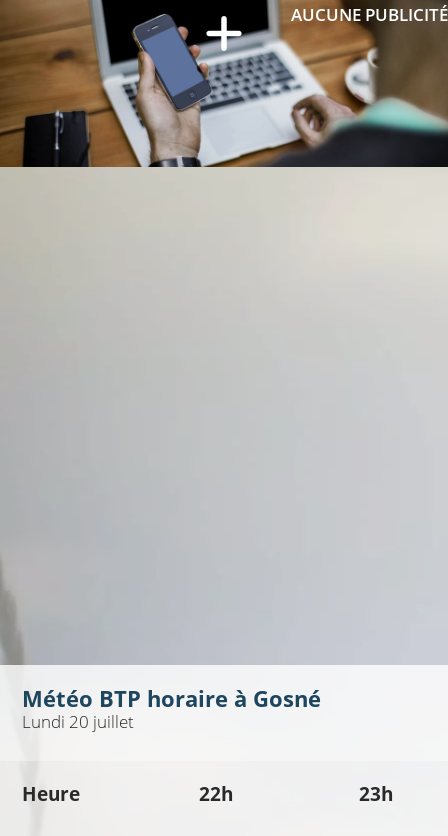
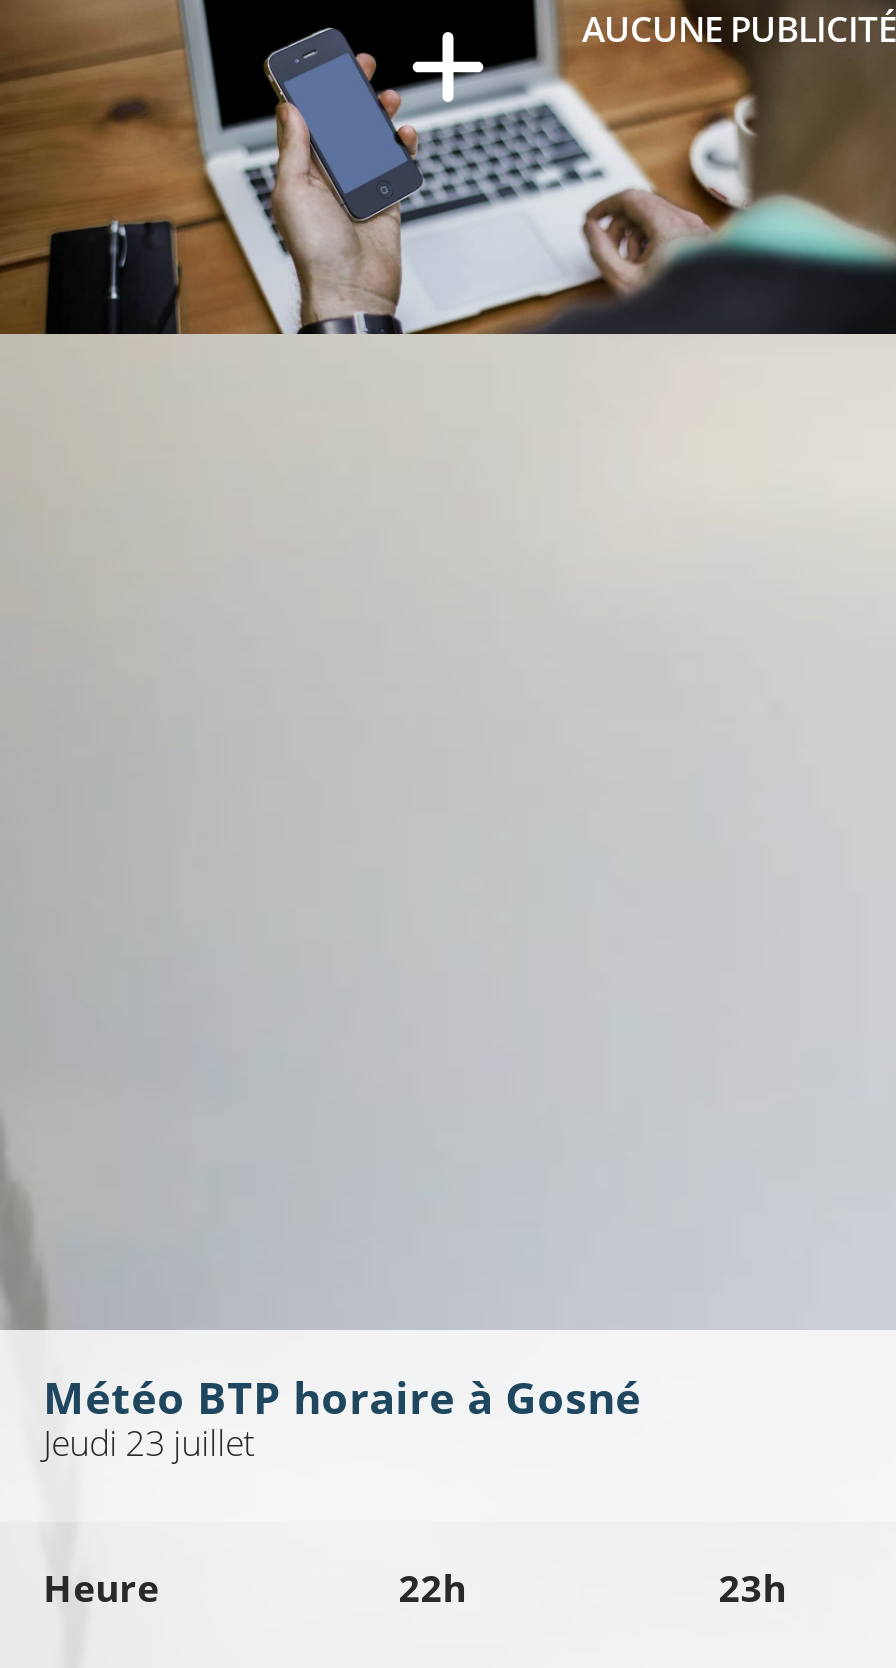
- Lundi 20 juillet
+ Jeudi 23 juillet
